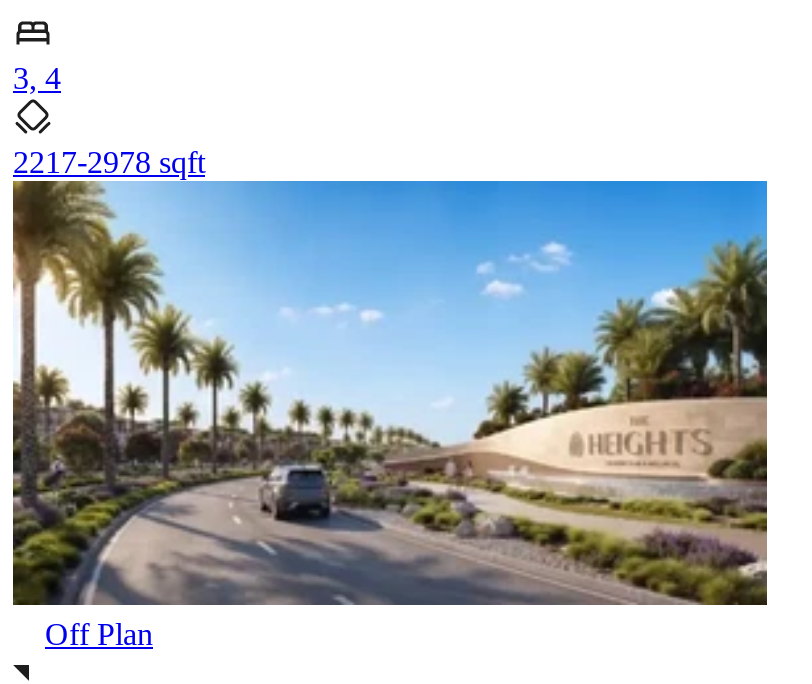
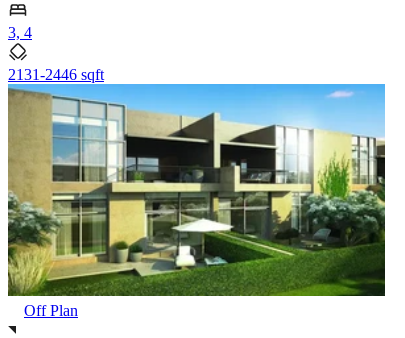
- 2217-2978 sqft
+ 2131-2446 sqft

- [image]
+ [image]
